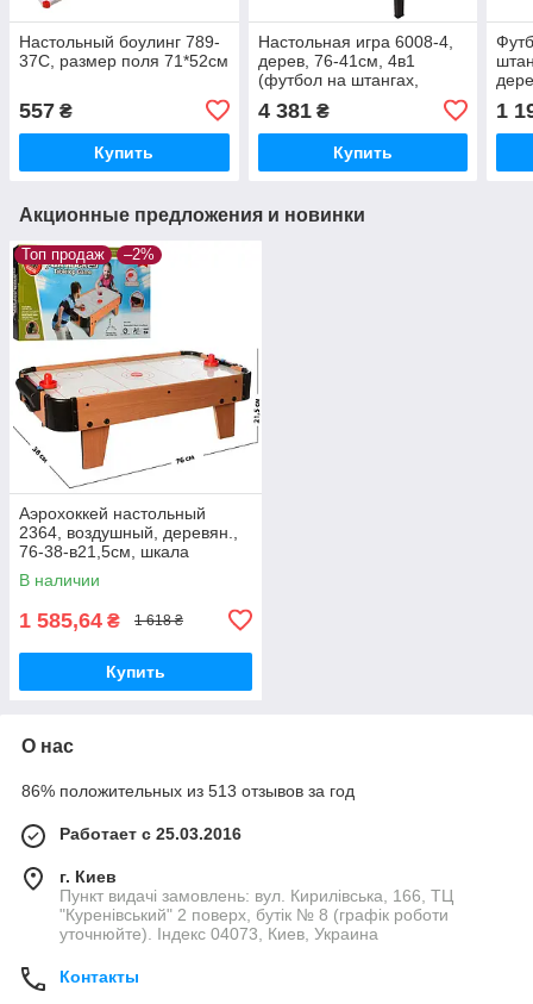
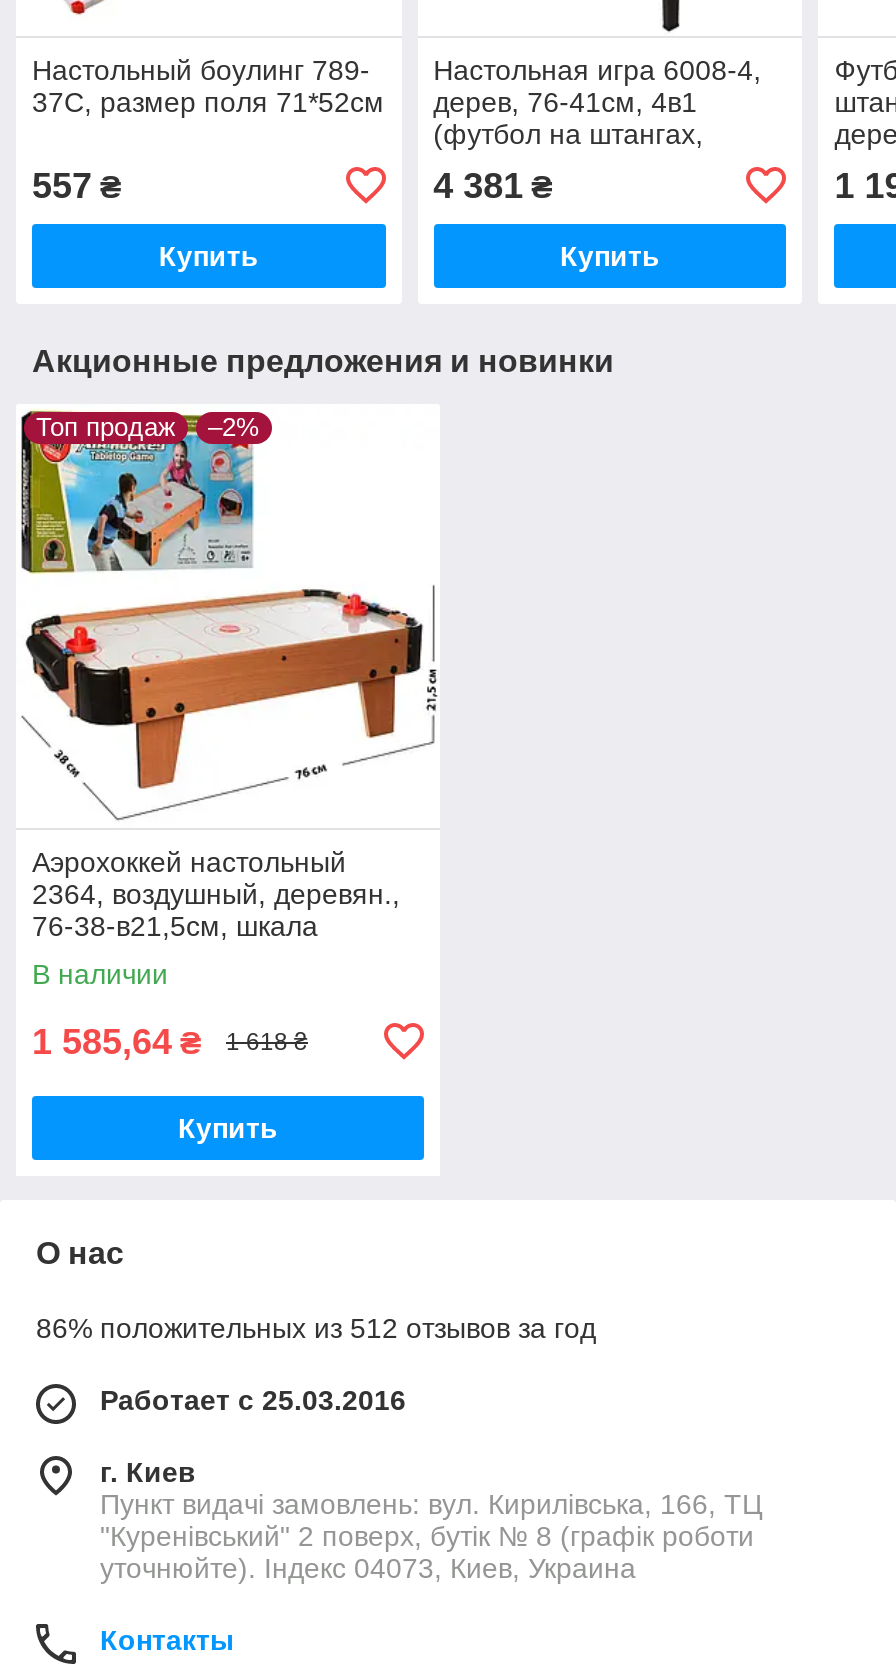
- 86% положительных из 513 отзывов за год
+ 86% положительных из 512 отзывов за год
